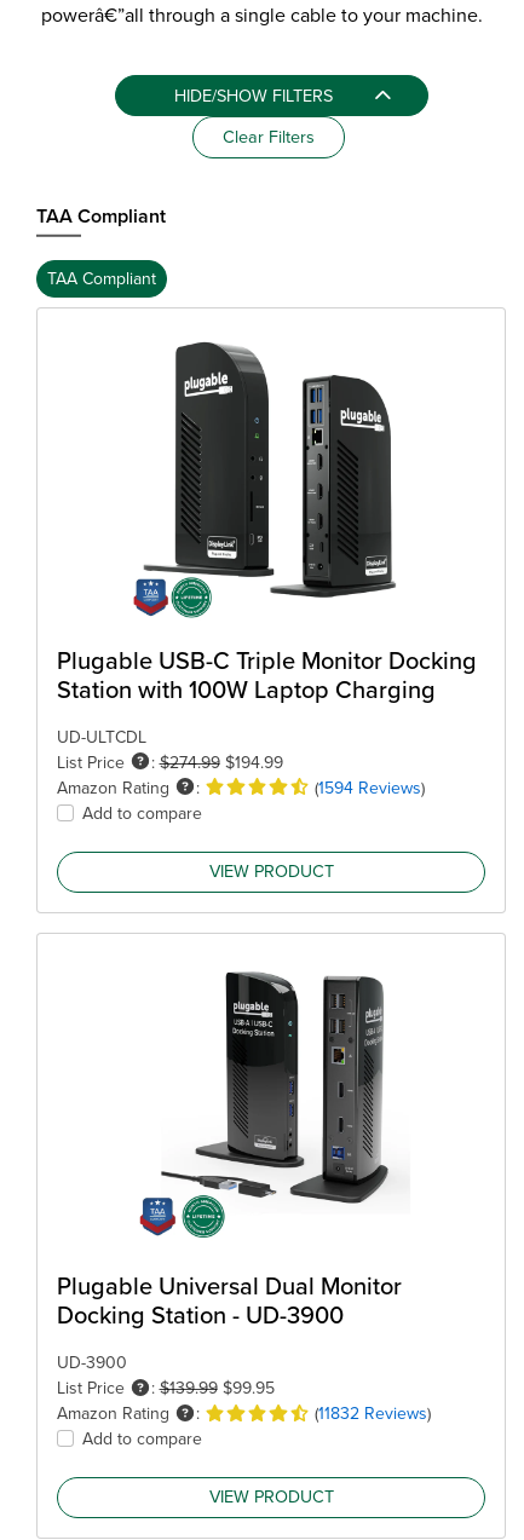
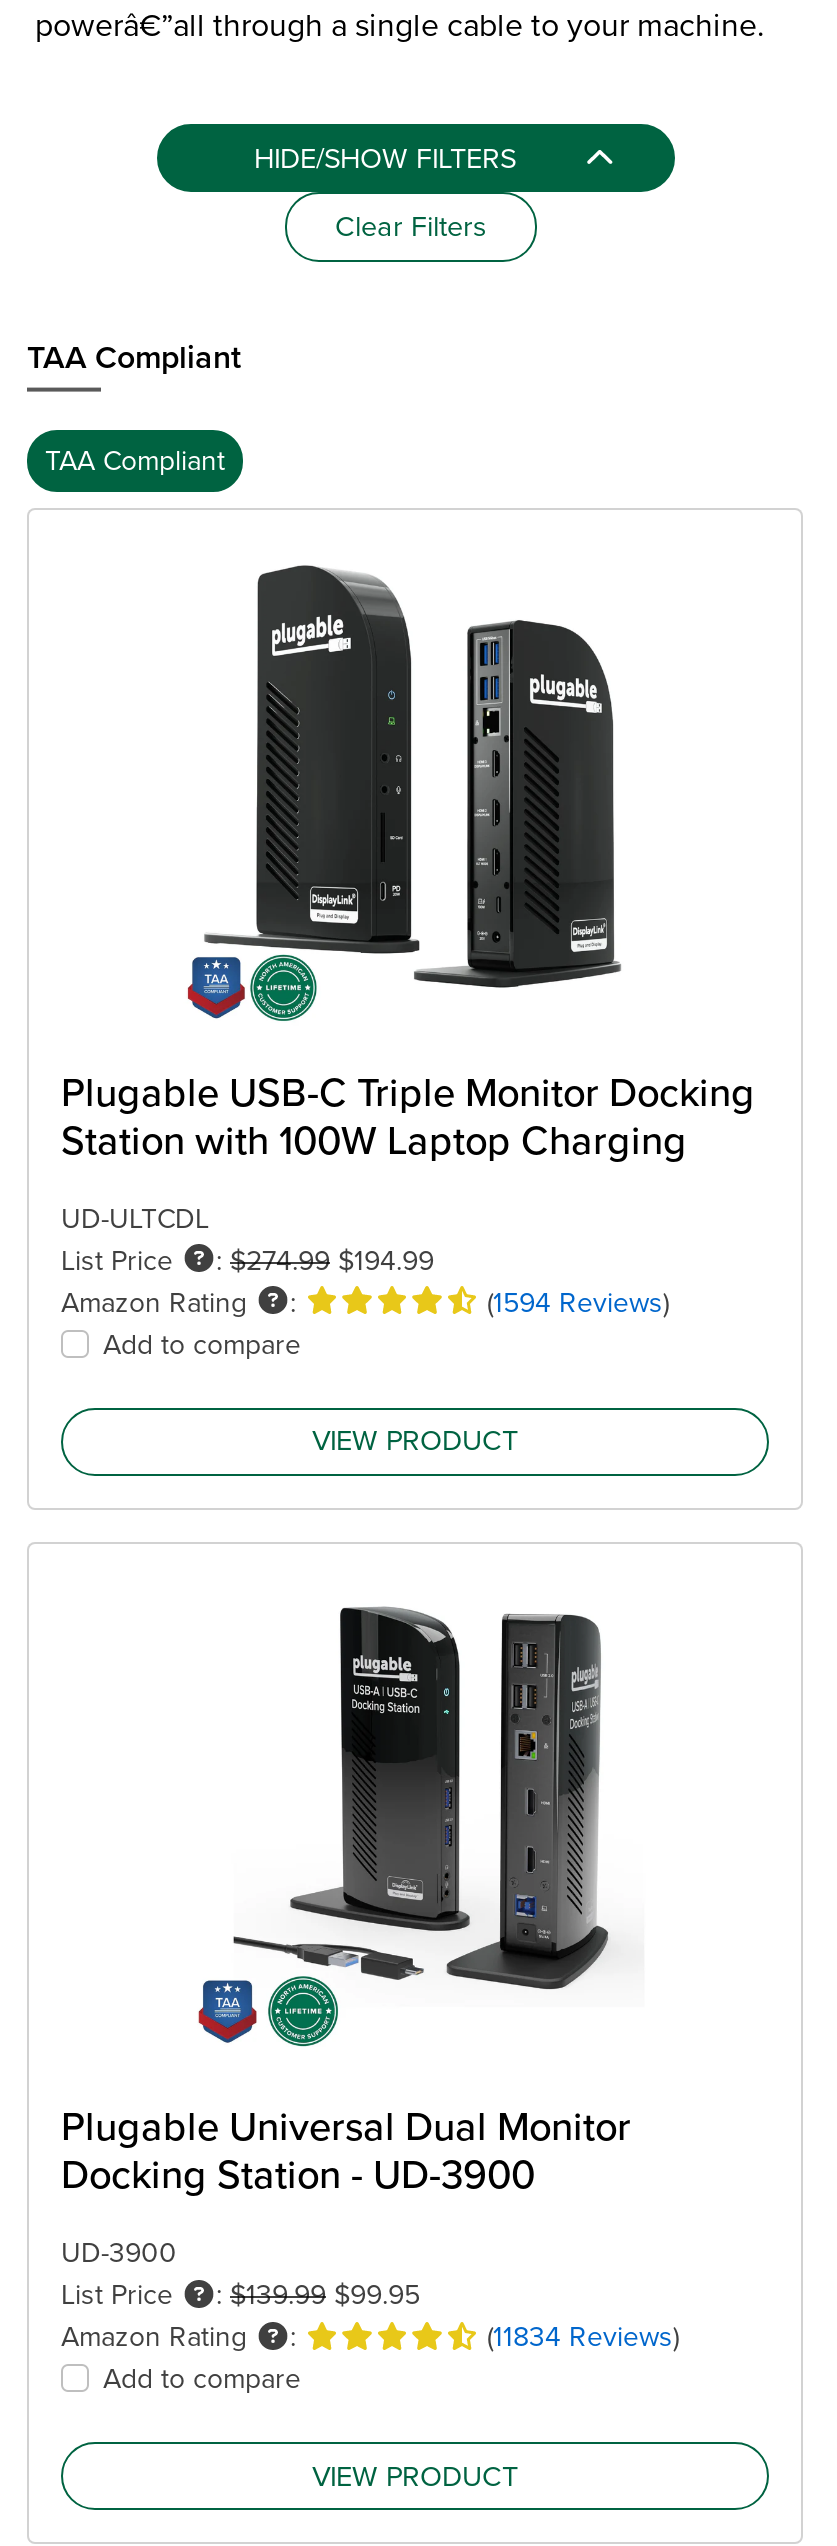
- (11832 Reviews)
+ (11834 Reviews)
